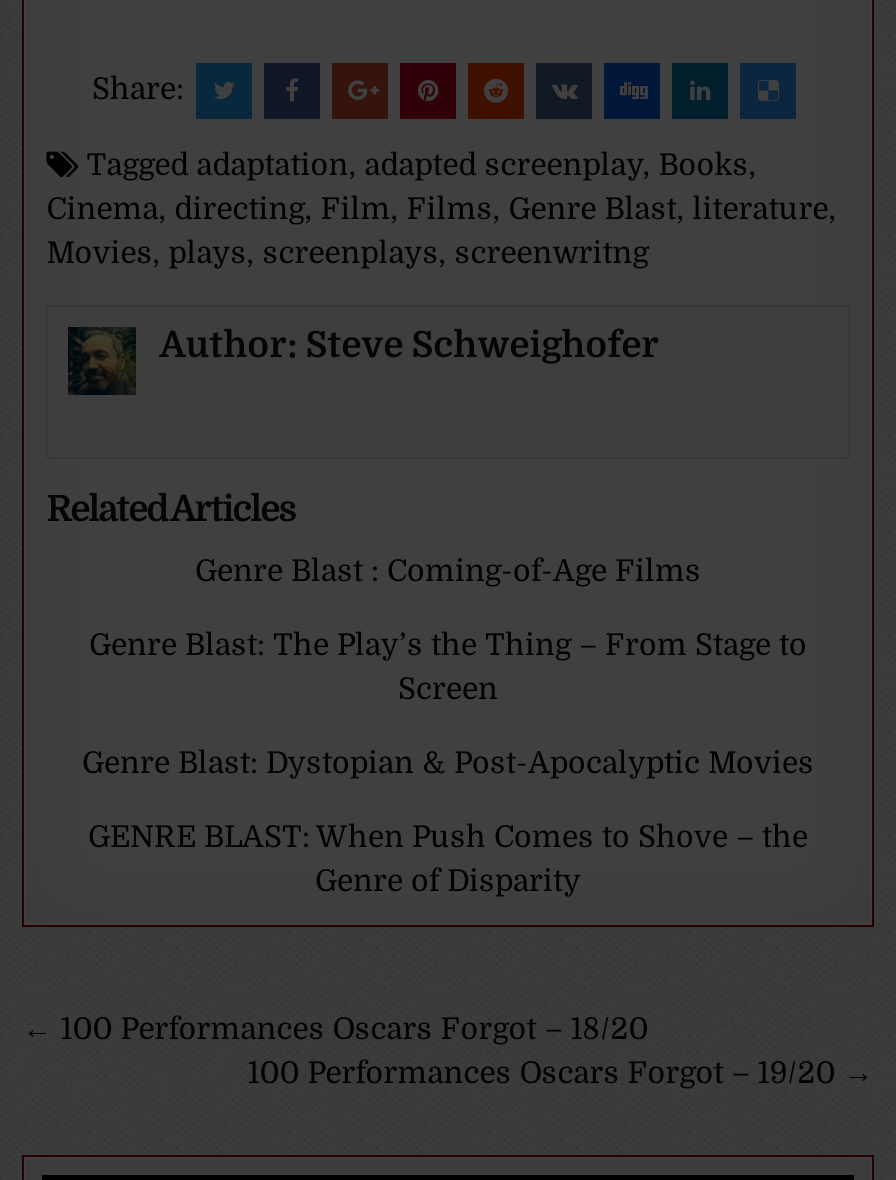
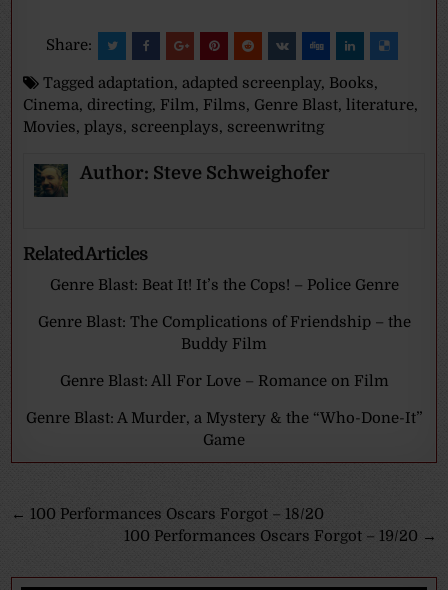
- Genre Blast : Coming-of-Age Films
+ Genre Blast: Beat It! It’s the Cops! – Police Genre

- Genre Blast: The Play’s the Thing – From Stage to
- Screen
+ Genre Blast: The Complications of Friendship – the
+ Buddy Film

- Genre Blast: Dystopian & Post-Apocalyptic Movies
+ Genre Blast: All For Love – Romance on Film

- GENRE BLAST: When Push Comes to Shove – the
- Genre of Disparity
+ Genre Blast: A Murder, a Mystery & the “Who-Done-It”
+ Game
